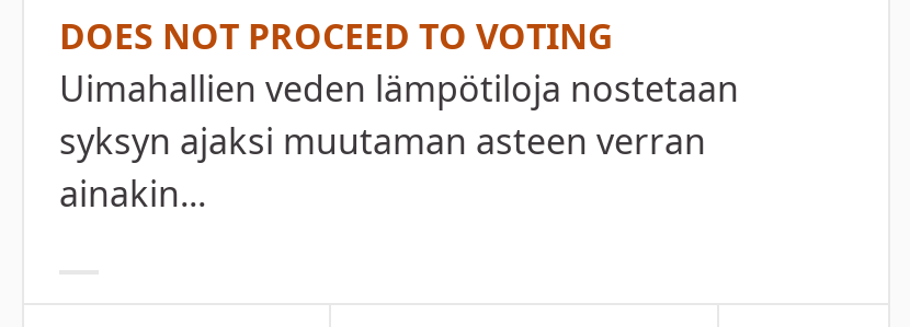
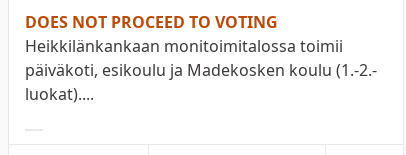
- Uimahallien veden lämpötiloja nostetaan
- syksyn ajaksi muutaman asteen verran
- ainakin...
+ Heikkilänkankaan monitoimitalossa toimii
+ päiväkoti, esikoulu ja Madekosken koulu (1.-2.-
+ luokat)....
